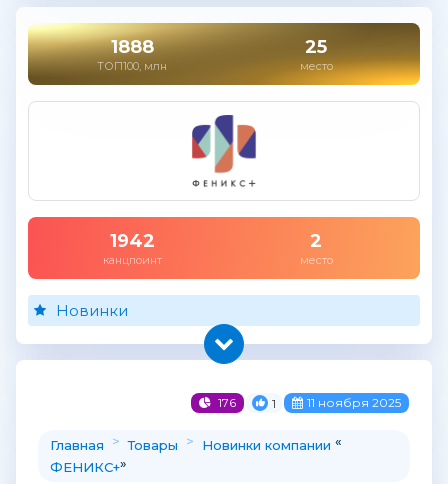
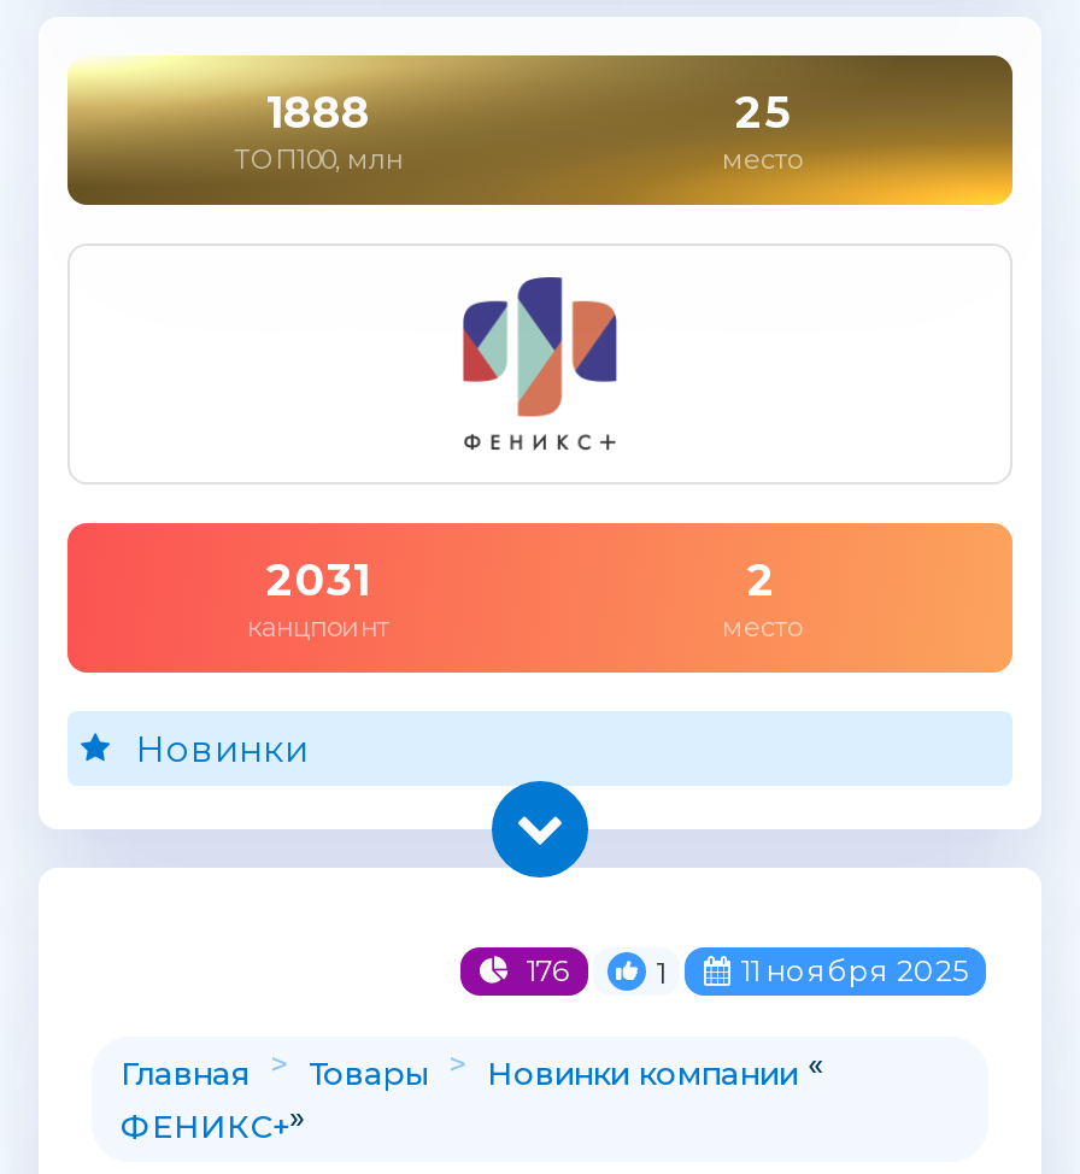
- 1942
+ 2031
